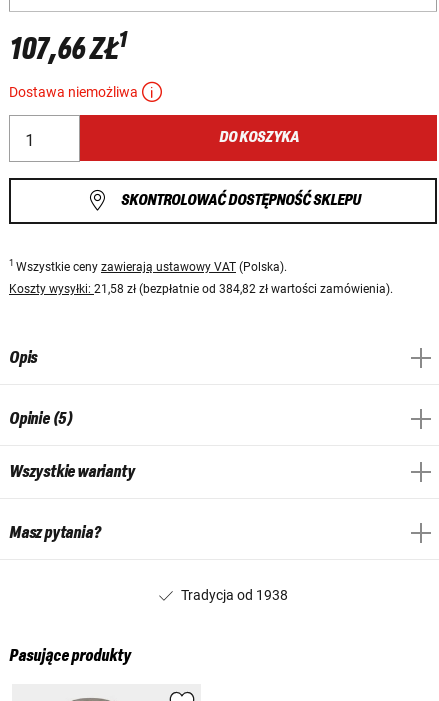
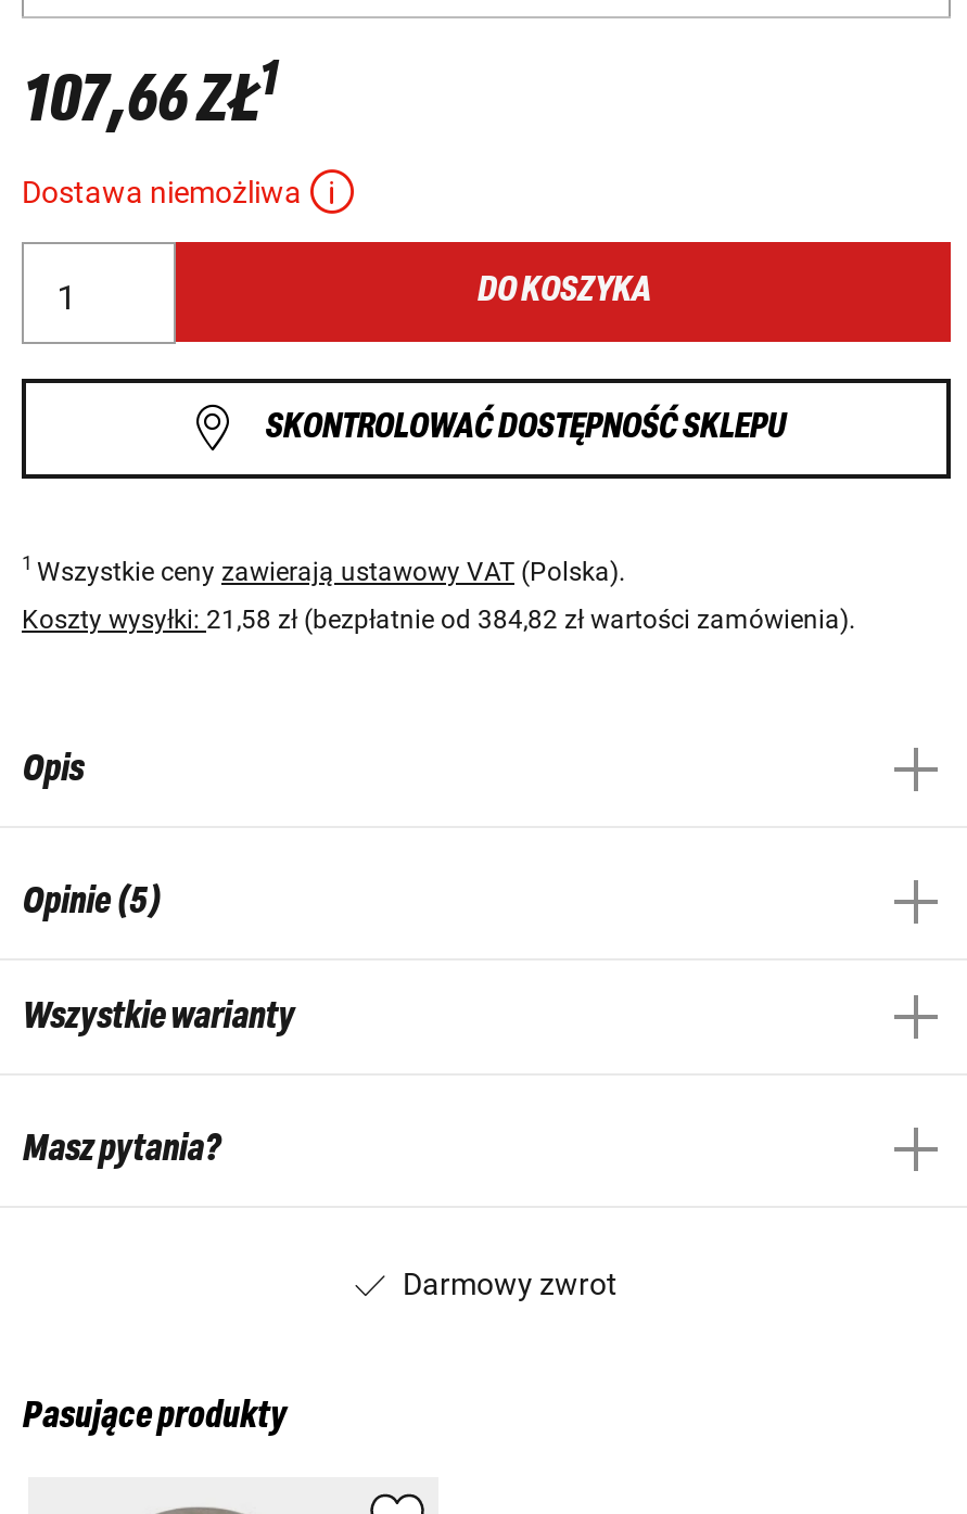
- Tradycja od 1938
+ Darmowy zwrot
